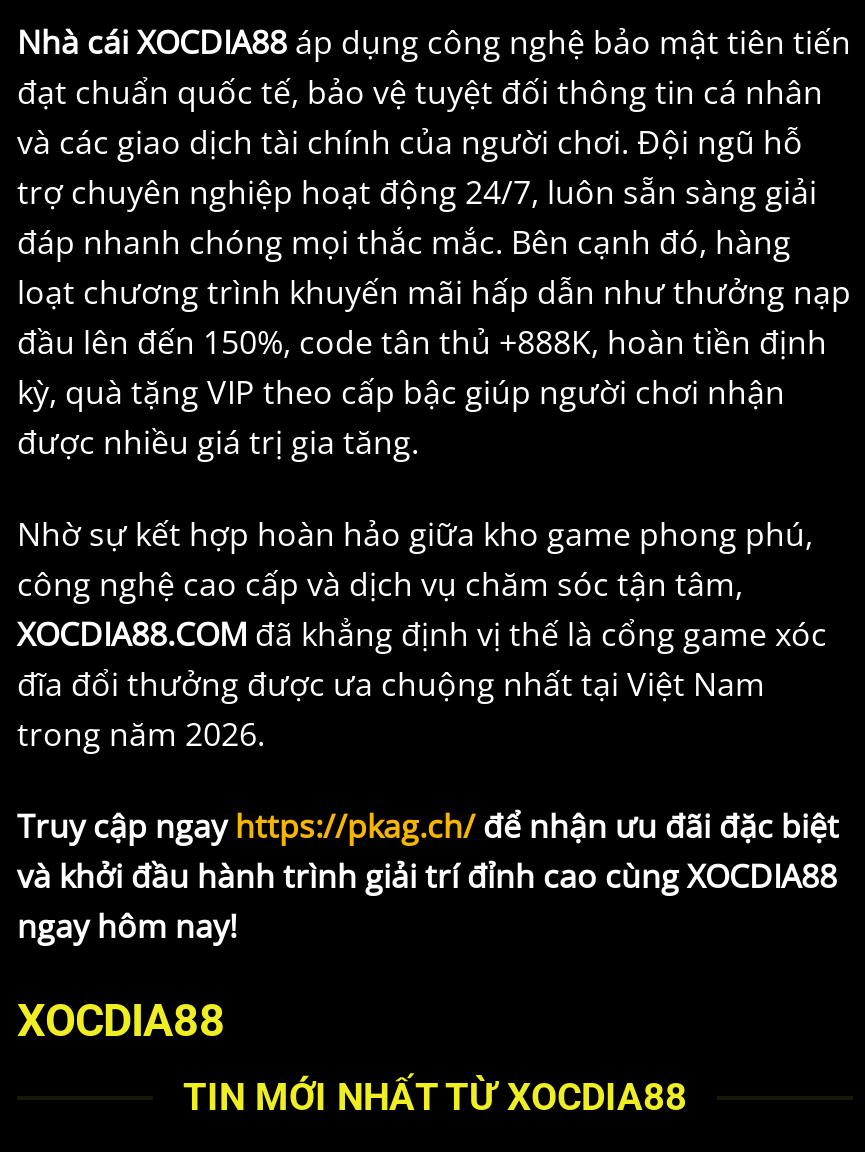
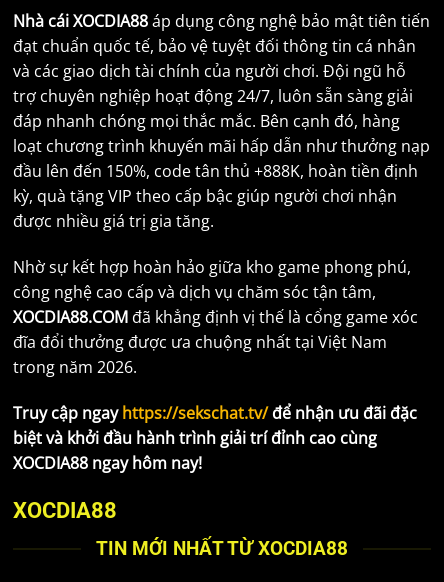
- Truy cập ngay https://pkag.ch/ để nhận ưu đãi đặc biệt
- và khởi đầu hành trình giải trí đỉnh cao cùng XOCDIA88
- ngay hôm nay!
+ Truy cập ngay https://sekschat.tv/ để nhận ưu đãi đặc
+ biệt và khởi đầu hành trình giải trí đỉnh cao cùng
+ XOCDIA88 ngay hôm nay!
